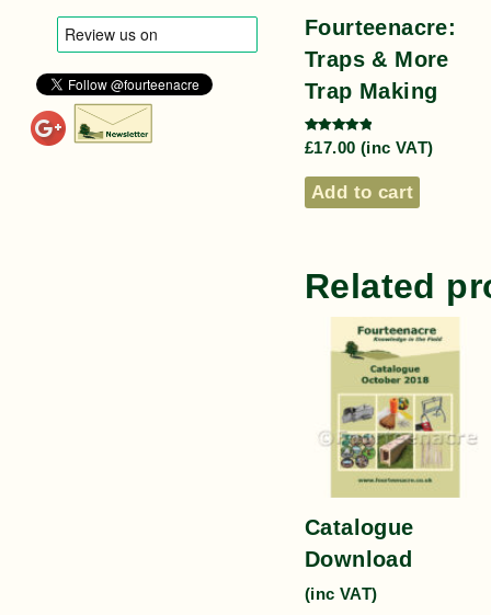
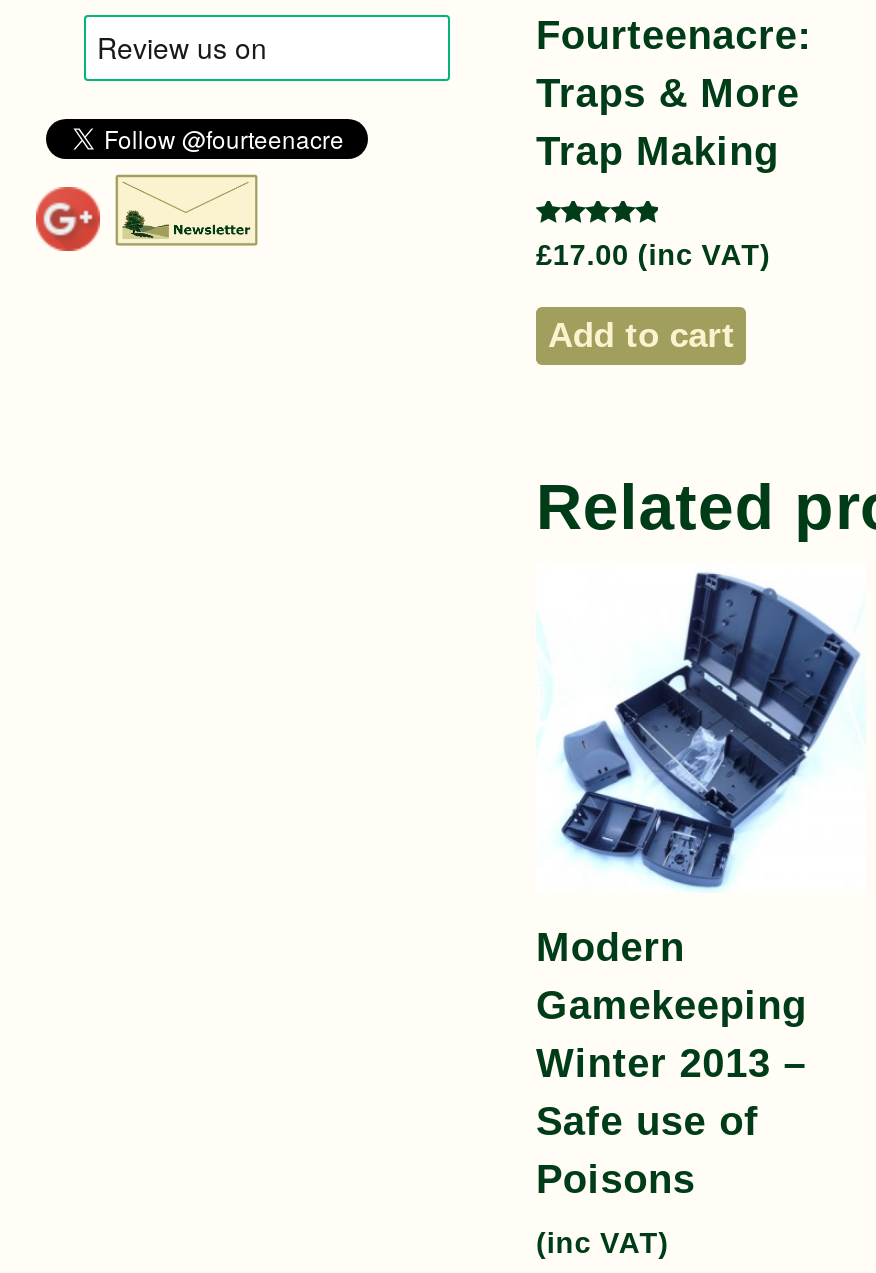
- [image]
+ [image]

- Catalogue
- Download
+ Modern
+ Gamekeeping
+ Winter 2013 –
+ Safe use of
+ Poisons
